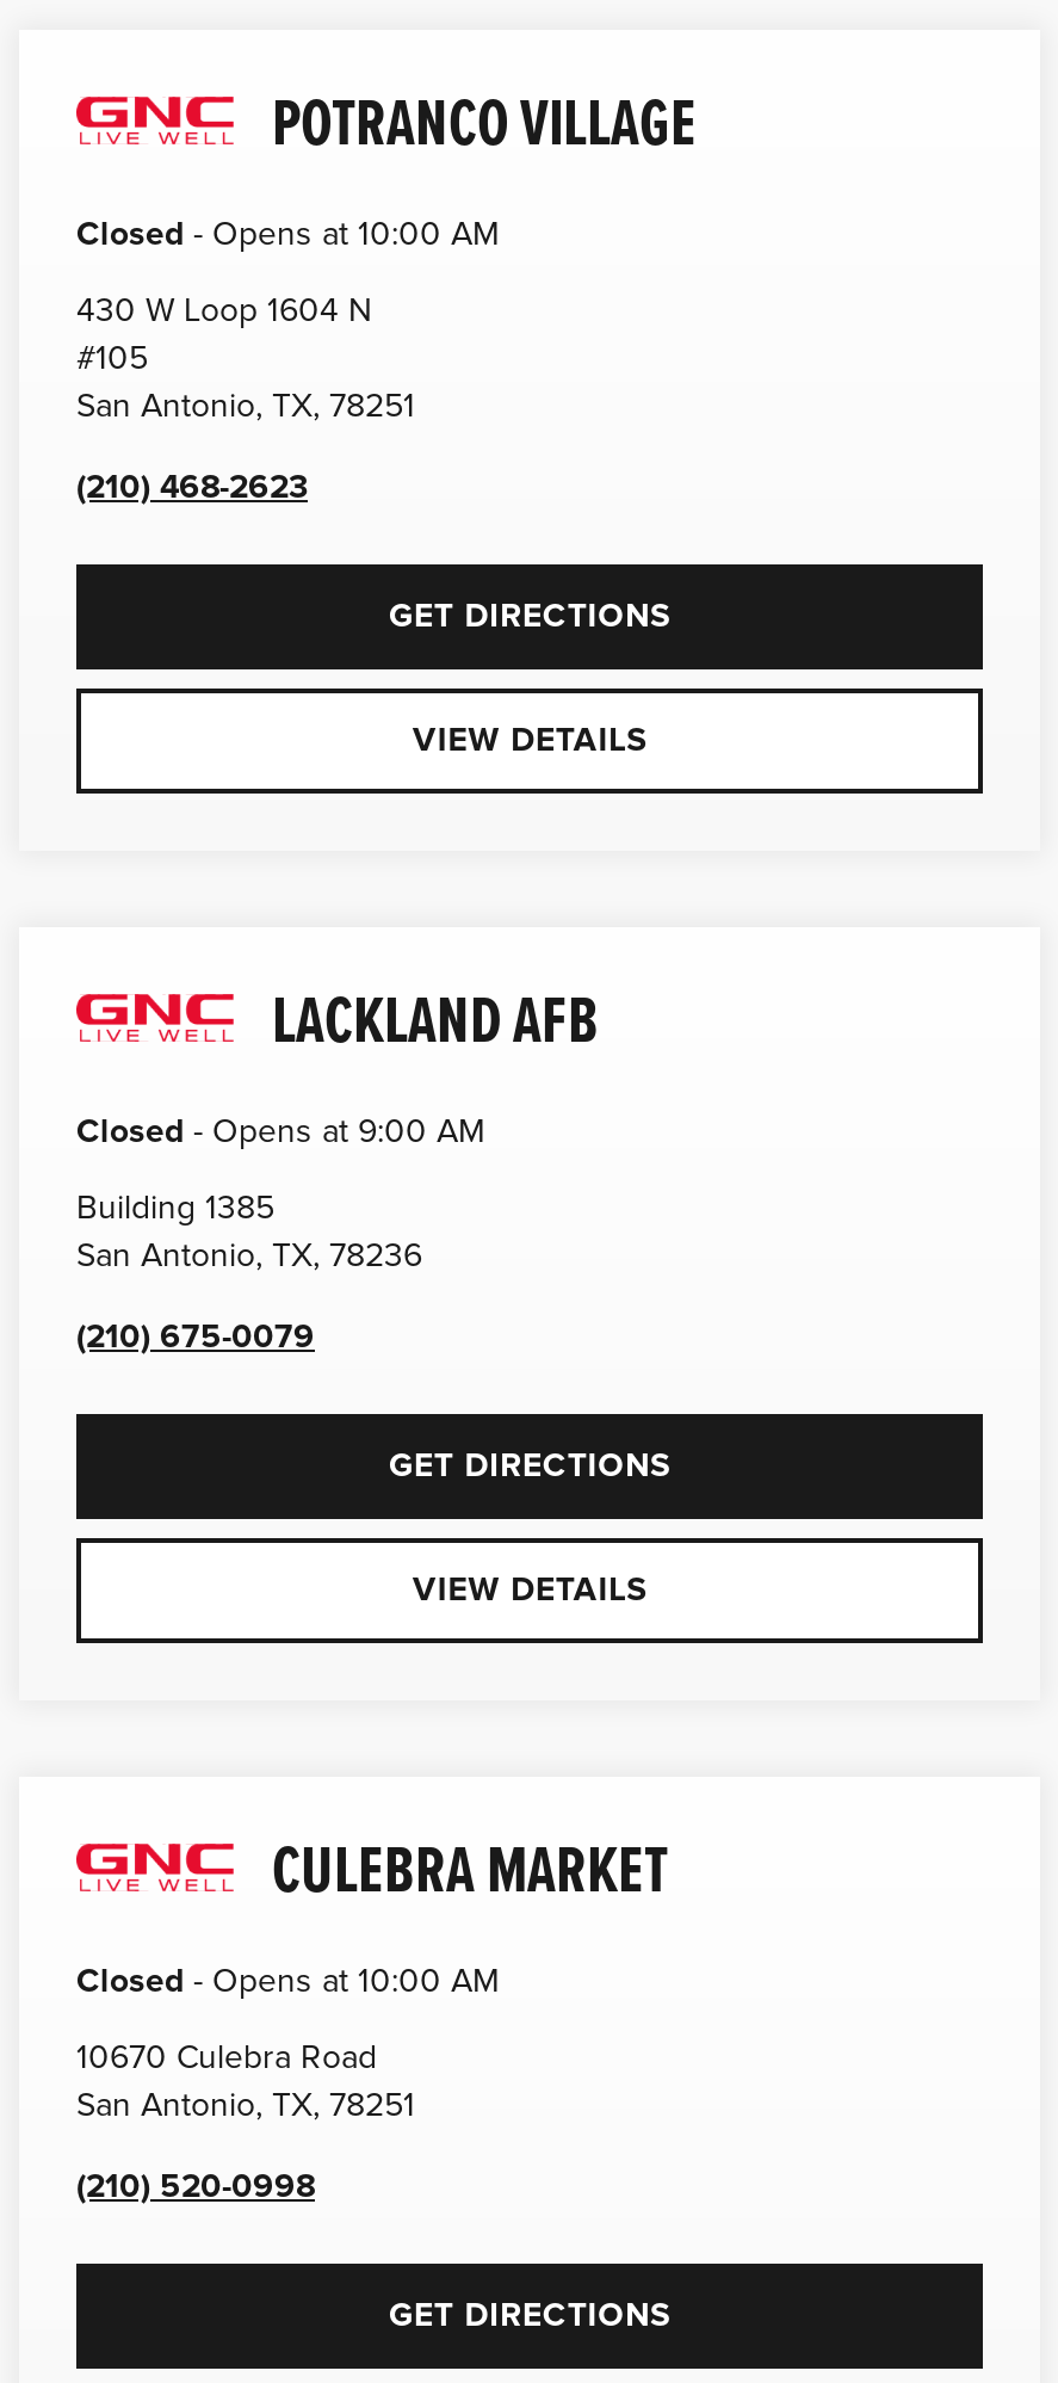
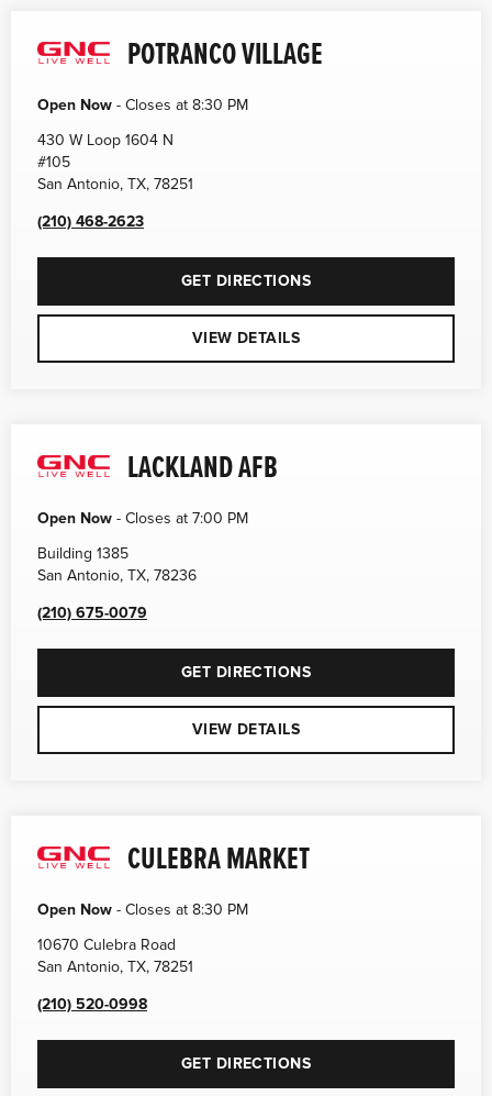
- Closed - Opens at 10:00 AM
+ Open Now - Closes at 8:30 PM

- Closed - Opens at 9:00 AM
+ Open Now - Closes at 7:00 PM

- Closed - Opens at 10:00 AM
+ Open Now - Closes at 8:30 PM
